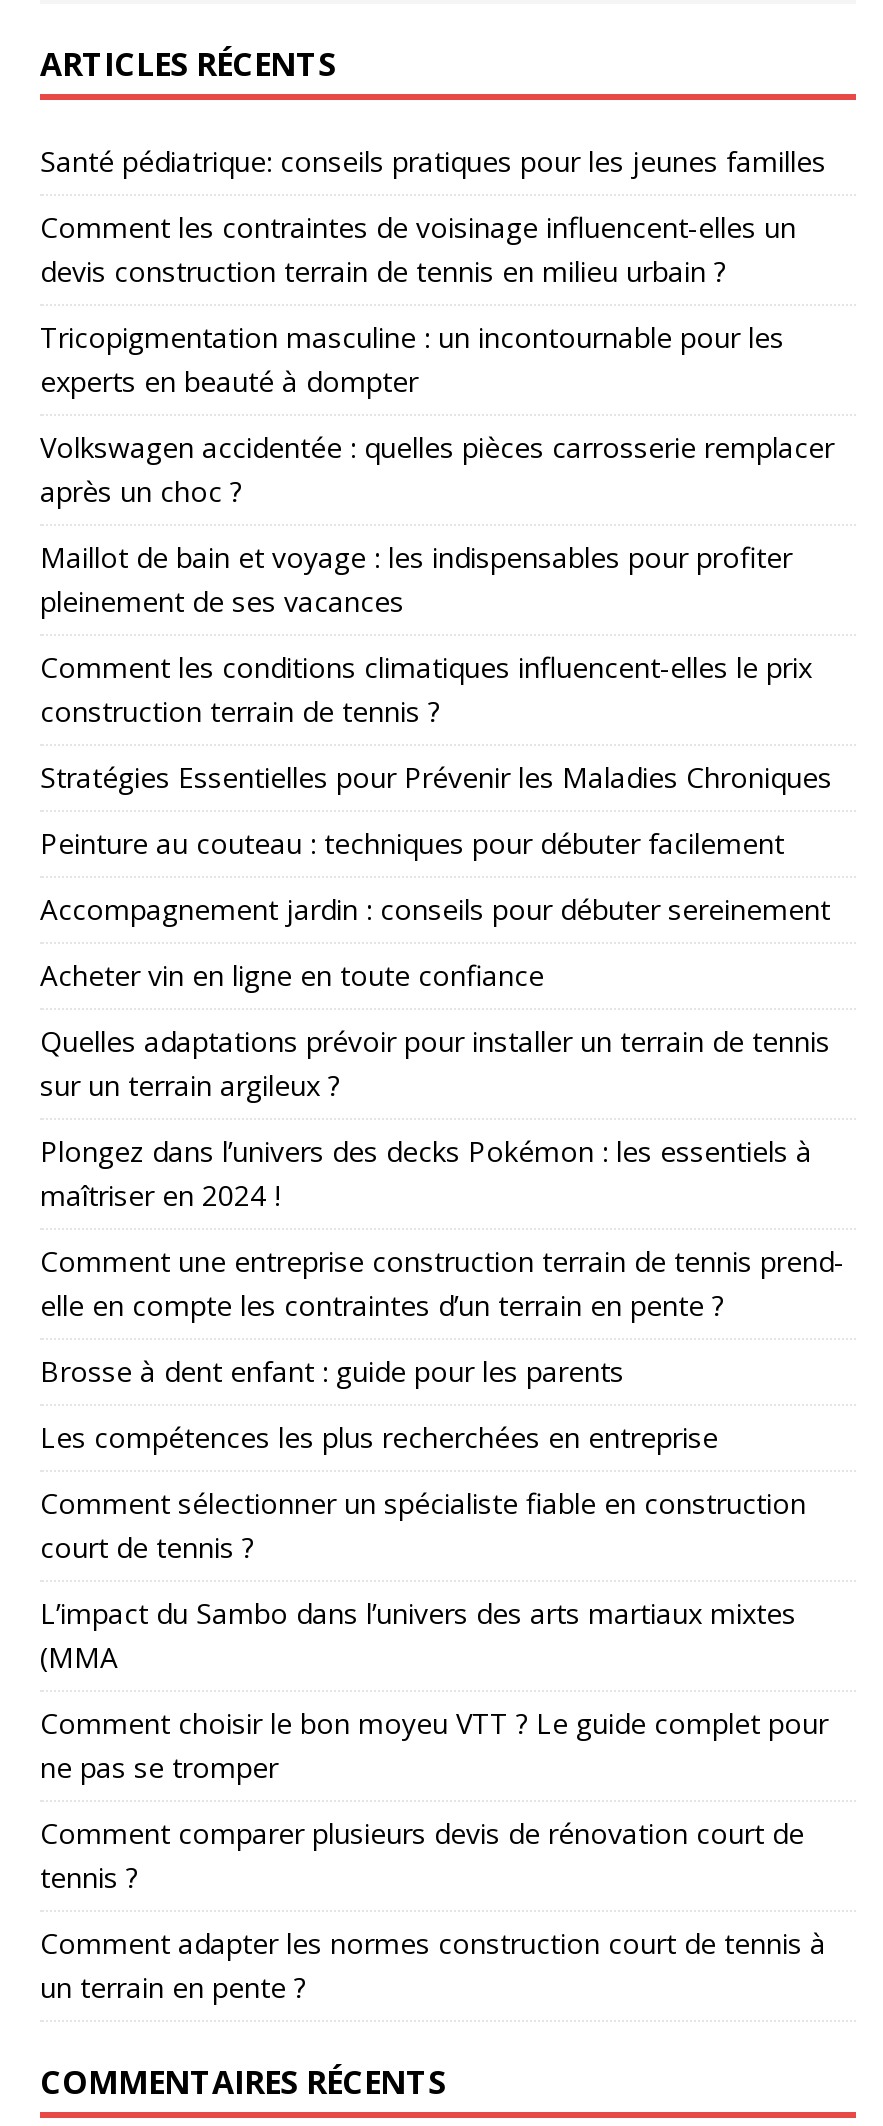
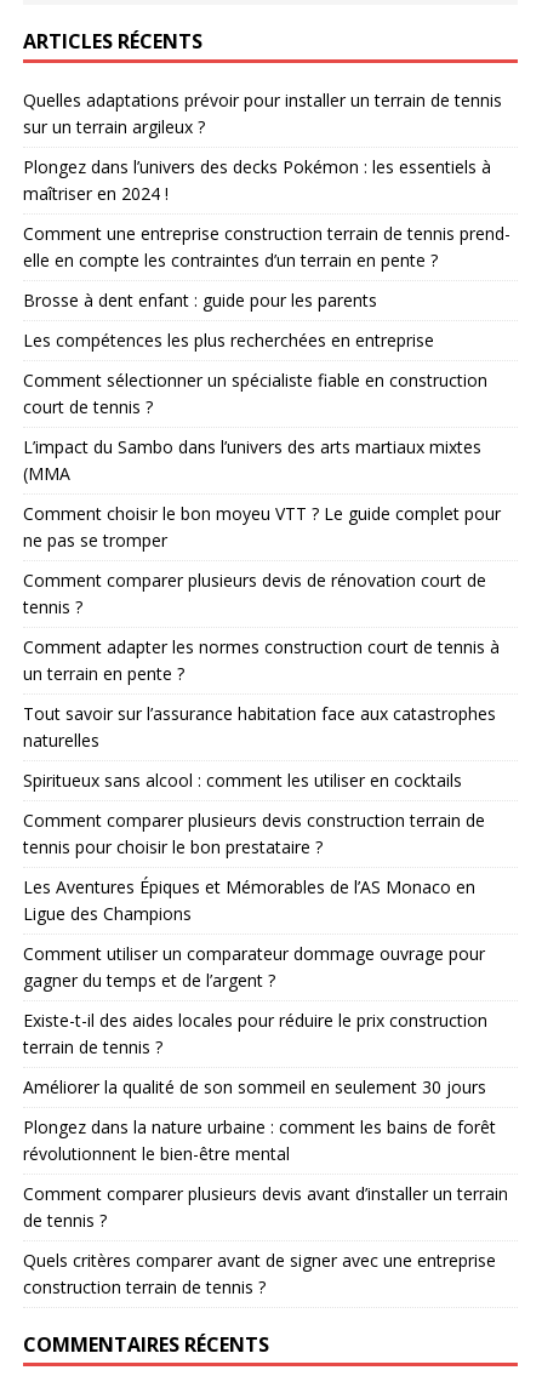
- Santé pédiatrique: conseils pratiques pour les jeunes familles
- Comment les contraintes de voisinage influencent-elles un
- devis construction terrain de tennis en milieu urbain ?
- Tricopigmentation masculine : un incontournable pour les
- experts en beauté à dompter
- Volkswagen accidentée : quelles pièces carrosserie remplacer
- après un choc ?
- Maillot de bain et voyage : les indispensables pour profiter
- pleinement de ses vacances
- Comment les conditions climatiques influencent-elles le prix
- Stratégies Essentielles pour Prévenir les Maladies Chroniques
- Peinture au couteau : techniques pour débuter facilement
- Accompagnement jardin : conseils pour débuter sereinement
- Acheter vin en ligne en toute confiance

moved down: construction terrain de tennis ?

moved up: Quelles adaptations prévoir pour installer un terrain de tennis | sur un terrain argileux ? | Plongez dans l’univers des decks Pokémon : les essentiels à | ... | Comment adapter les normes construction court de tennis à | un terrain en pente ?

+ Tout savoir sur l’assurance habitation face aux catastrophes
+ naturelles
+ Spiritueux sans alcool : comment les utiliser en cocktails
+ Comment comparer plusieurs devis construction terrain de
+ tennis pour choisir le bon prestataire ?
+ Les Aventures Épiques et Mémorables de l’AS Monaco en
+ Ligue des Champions
+ Comment utiliser un comparateur dommage ouvrage pour
+ gagner du temps et de l’argent ?
+ Existe-t-il des aides locales pour réduire le prix construction
+ terrain de tennis ?
+ Améliorer la qualité de son sommeil en seulement 30 jours
+ Plongez dans la nature urbaine : comment les bains de forêt
+ révolutionnent le bien-être mental
+ Comment comparer plusieurs devis avant d’installer un terrain
+ de tennis ?
+ Quels critères comparer avant de signer avec une entreprise
